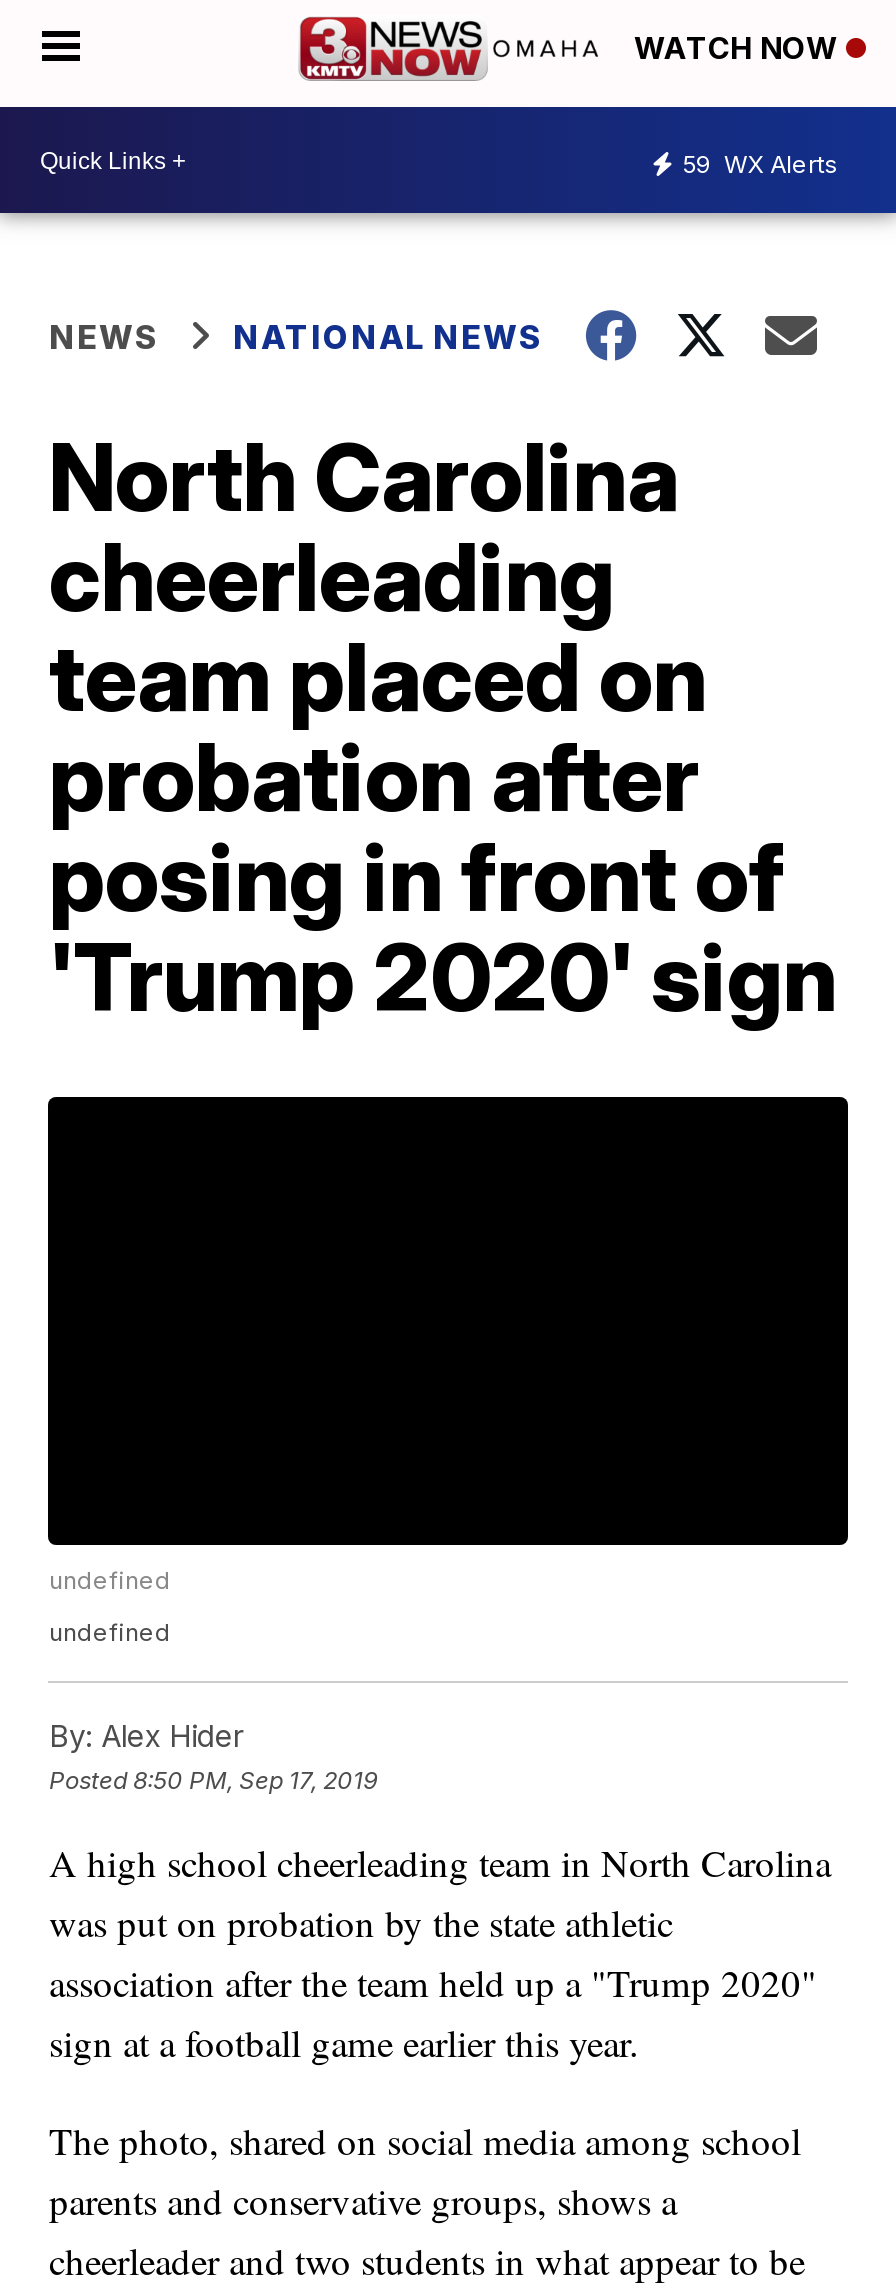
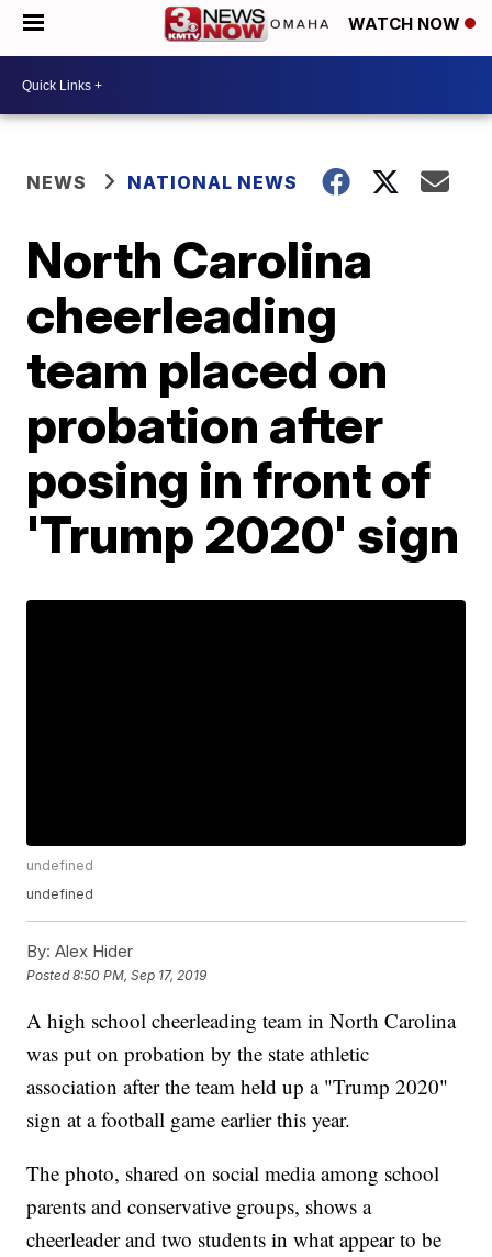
- 59 WX Alerts
